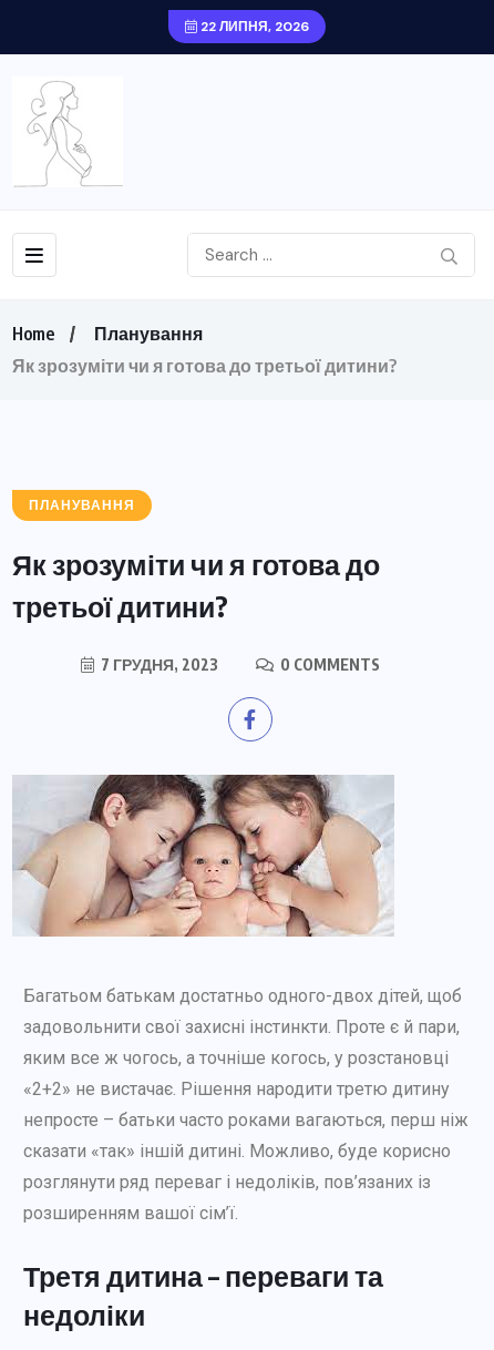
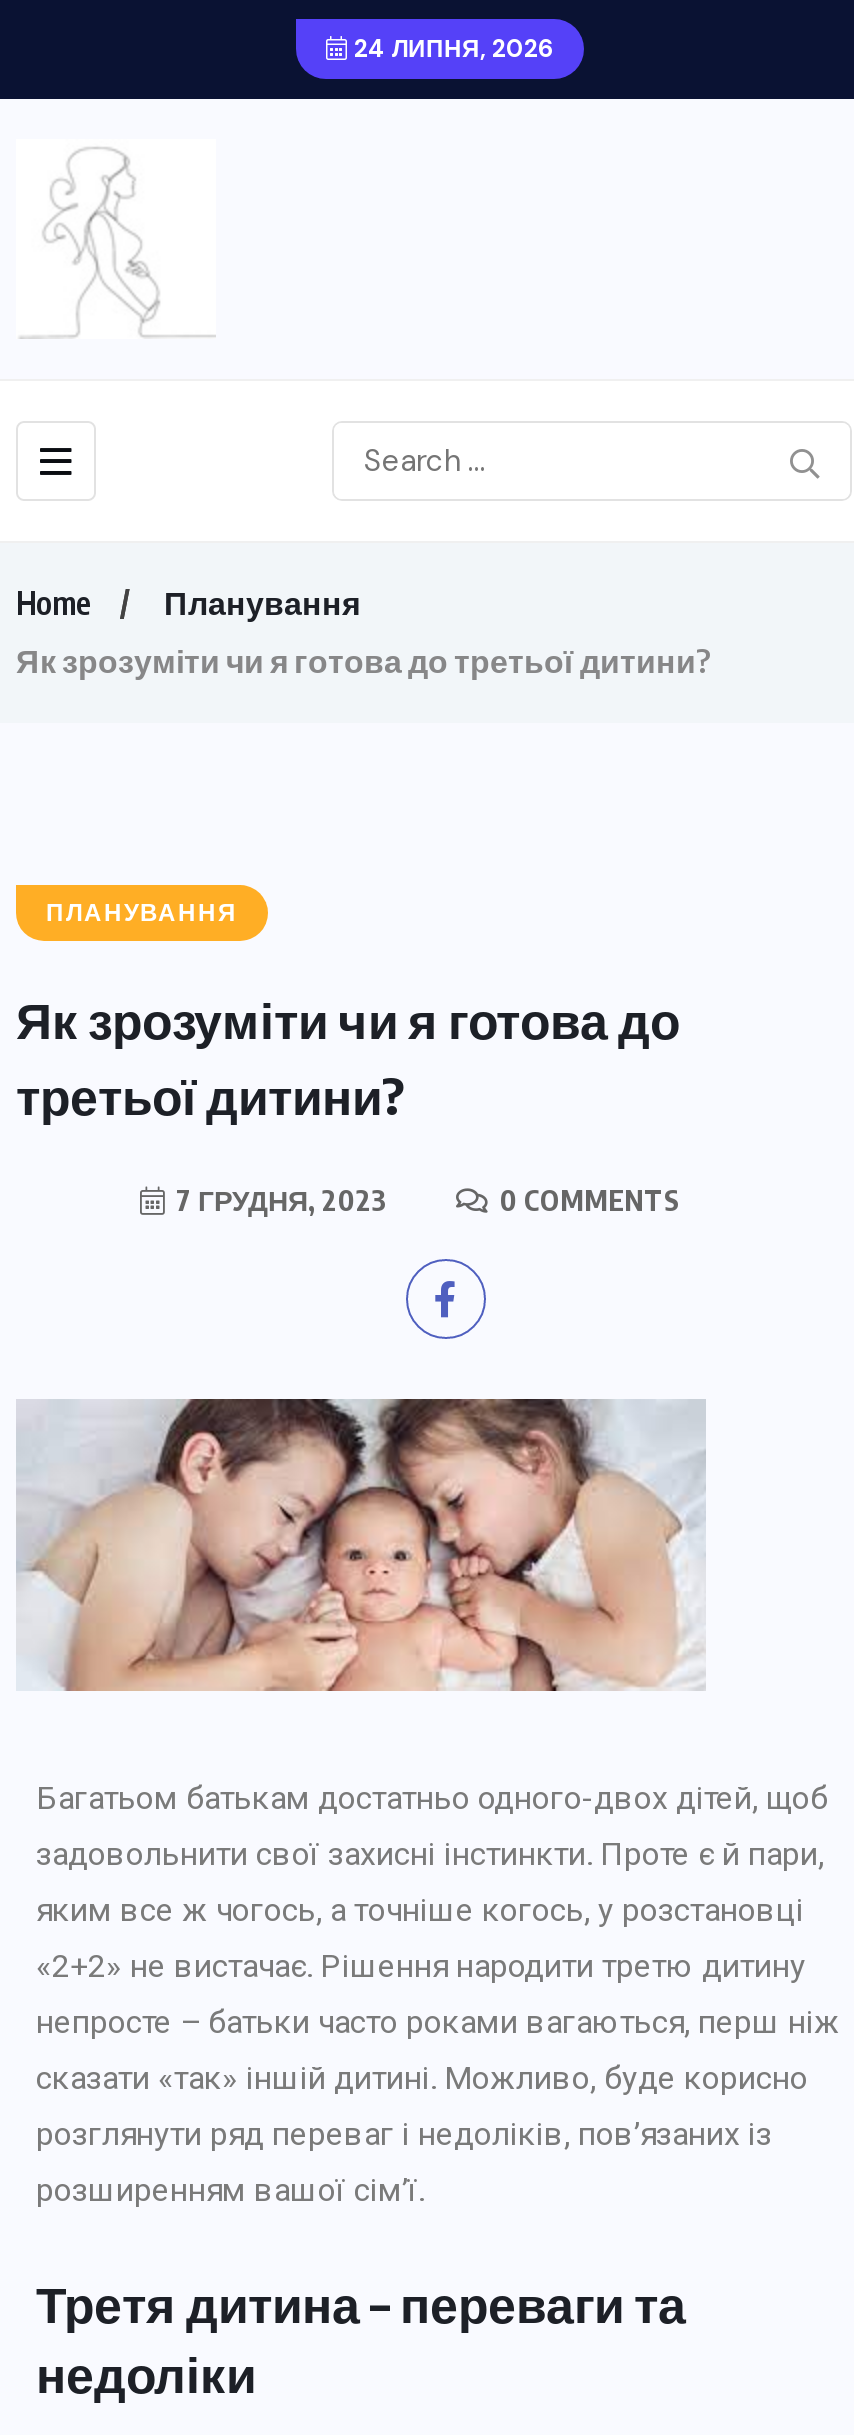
- 22 ЛИПНЯ, 2026
+ 24 ЛИПНЯ, 2026
